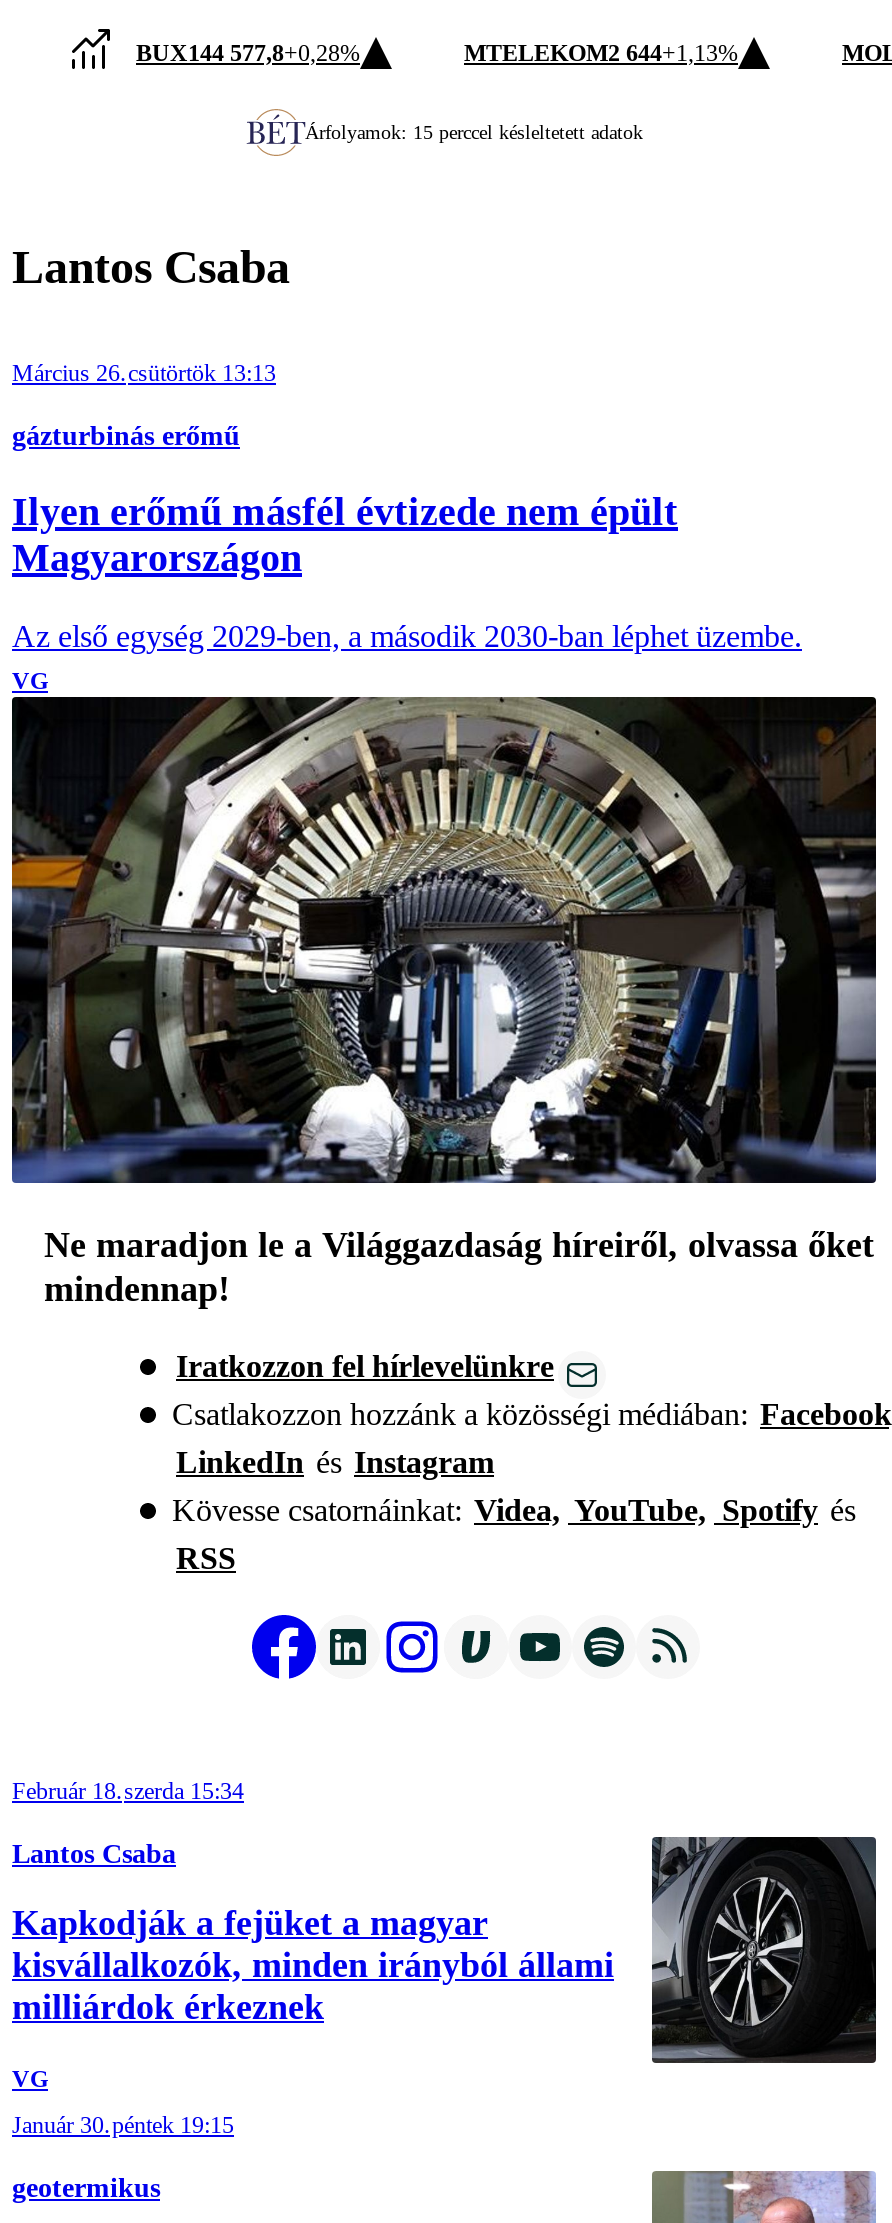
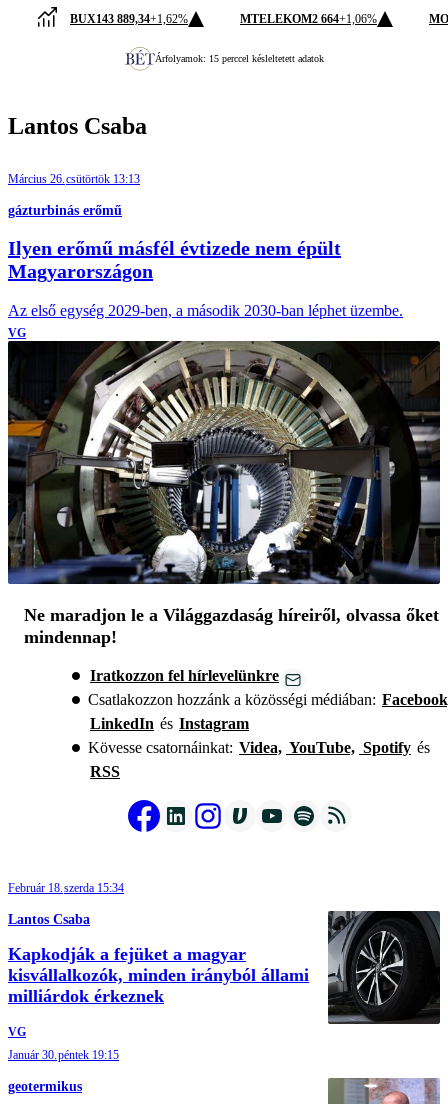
- BUX144 577,8+0,28%
- MTELEKOM2 644+1,13%
+ BUX143 889,34+1,62%
+ MTELEKOM2 664+1,06%
